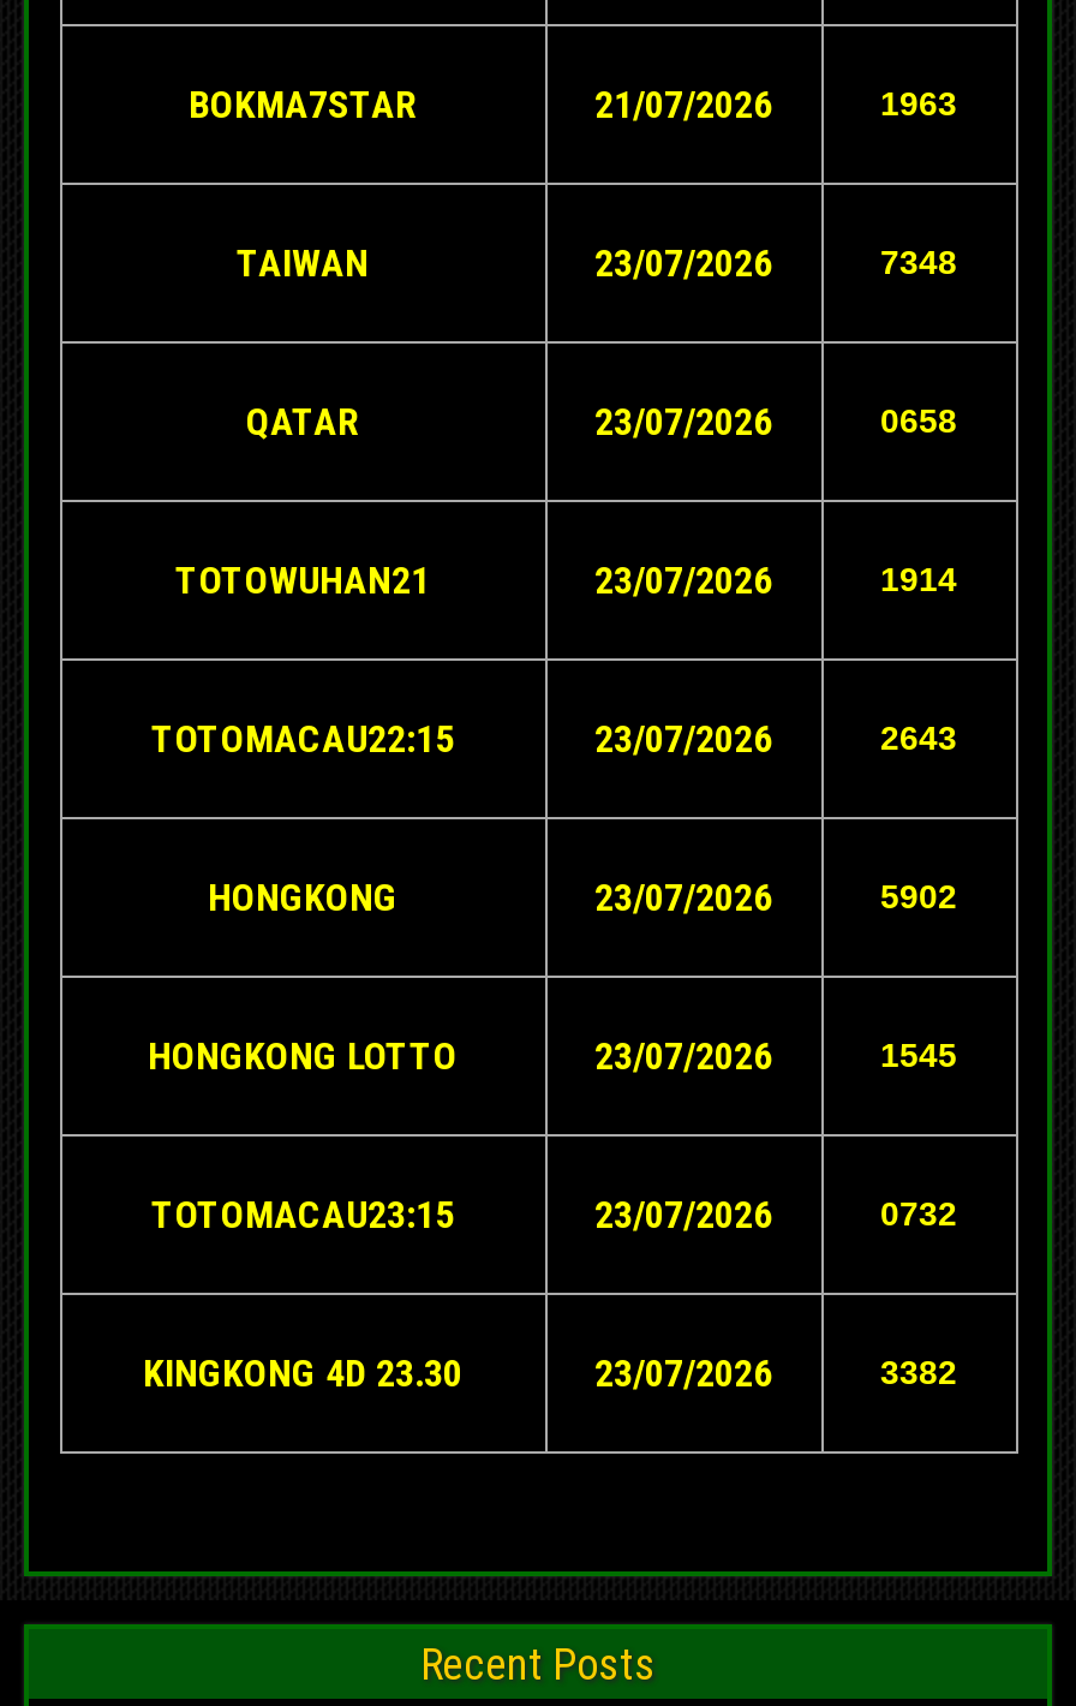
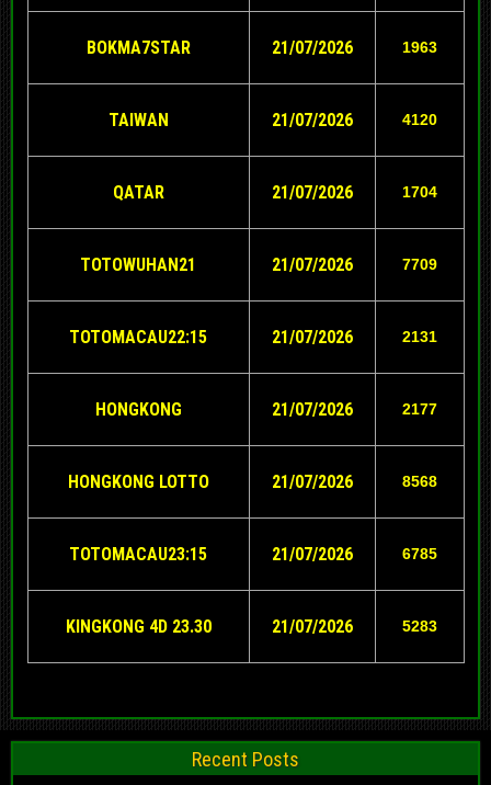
- 23/07/2026
+ 21/07/2026

- 7348
+ 4120

- 23/07/2026
+ 21/07/2026

- 0658
+ 1704

- 23/07/2026
+ 21/07/2026

- 1914
+ 7709

- 23/07/2026
+ 21/07/2026

- 2643
+ 2131

- 23/07/2026
+ 21/07/2026

- 5902
+ 2177

- 23/07/2026
+ 21/07/2026

- 1545
+ 8568

- 23/07/2026
+ 21/07/2026

- 0732
+ 6785

- 23/07/2026
+ 21/07/2026

- 3382
+ 5283
